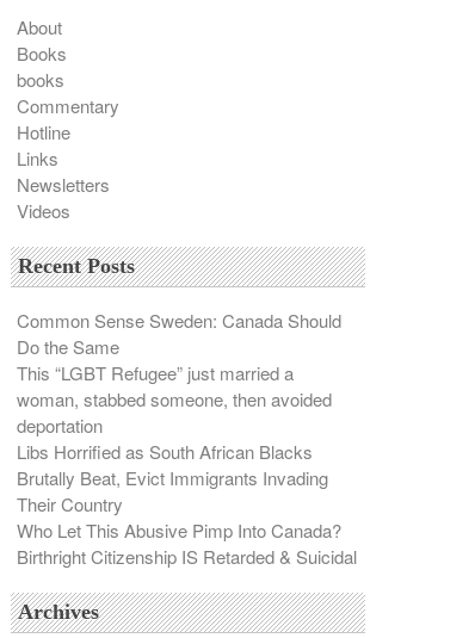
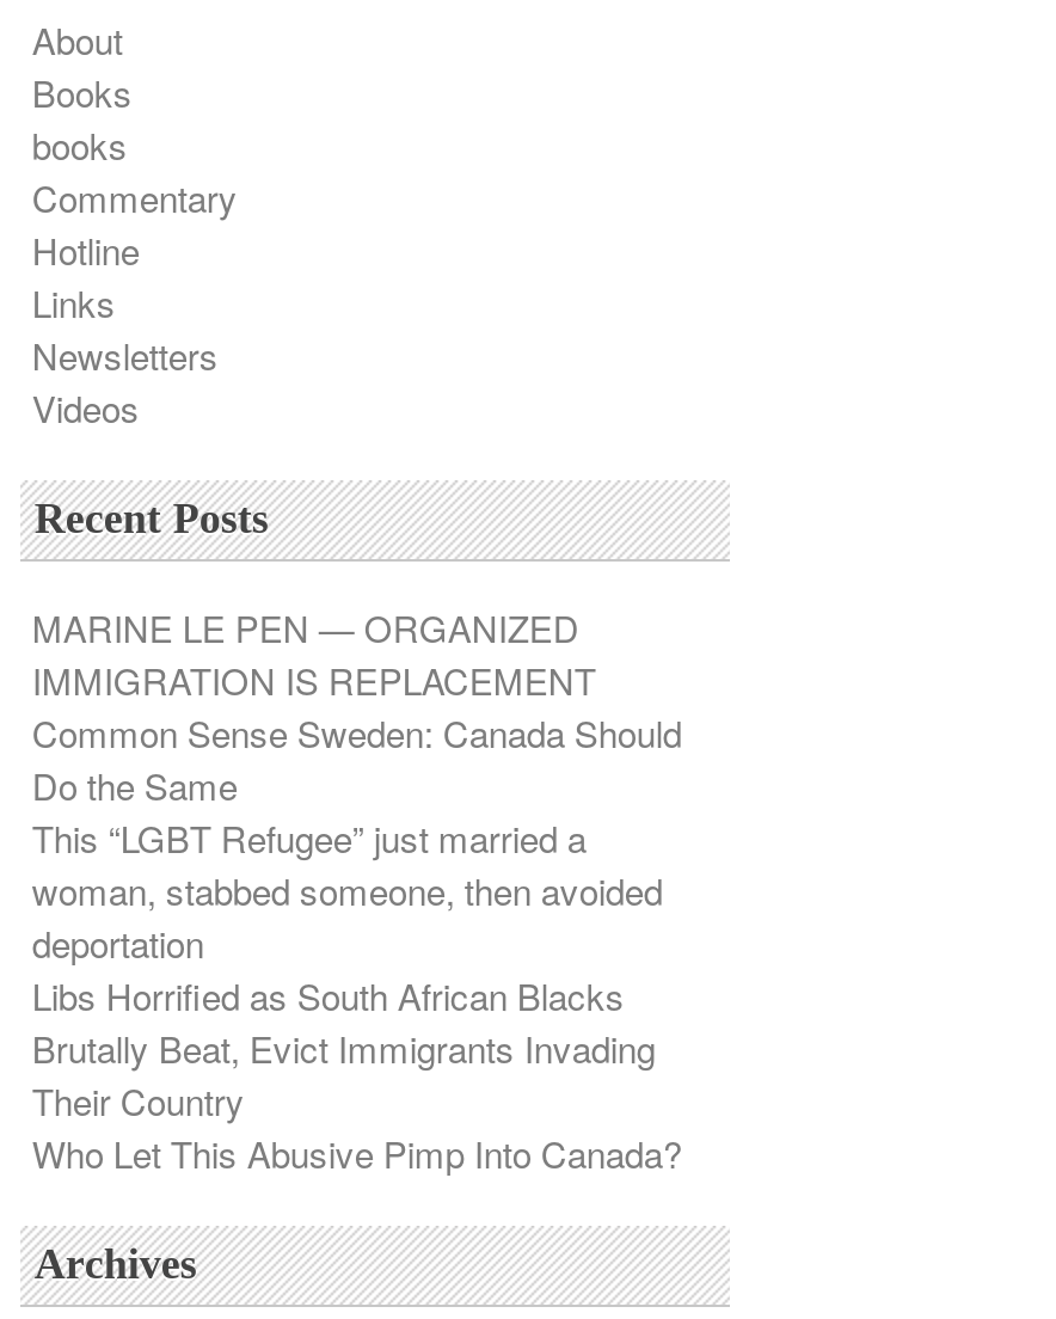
+ MARINE LE PEN — ORGANIZED
+ IMMIGRATION IS REPLACEMENT

moved down: Common Sense Sweden: Canada Should | Do the Same | This “LGBT Refugee” just married a | ... | Their Country | Who Let This Abusive Pimp Into Canada?

- Birthright Citizenship IS Retarded & Suicidal
